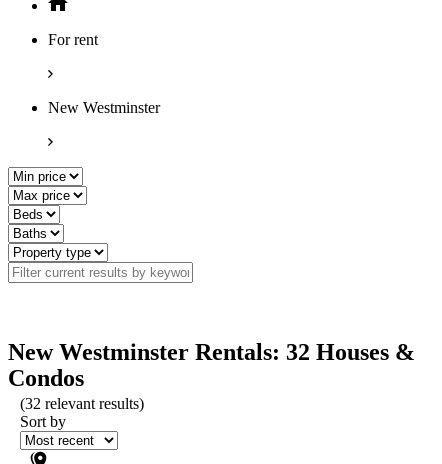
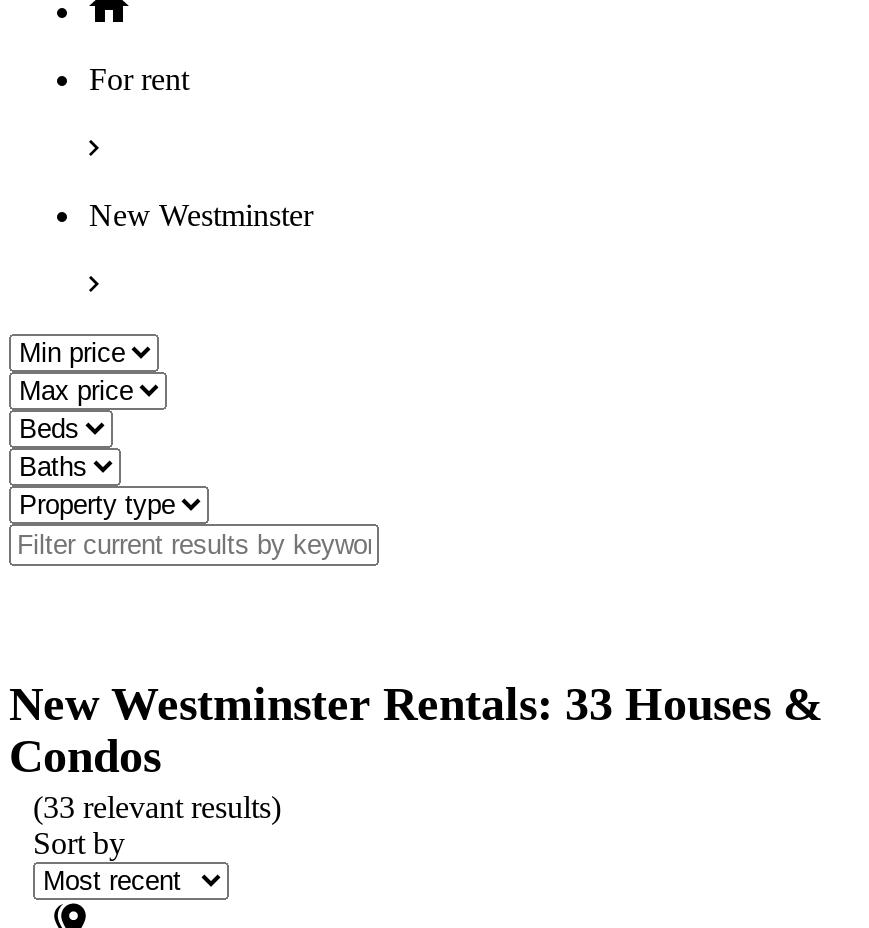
- New Westminster Rentals: 32 Houses &
+ New Westminster Rentals: 33 Houses &

- (32 relevant results)
+ (33 relevant results)
